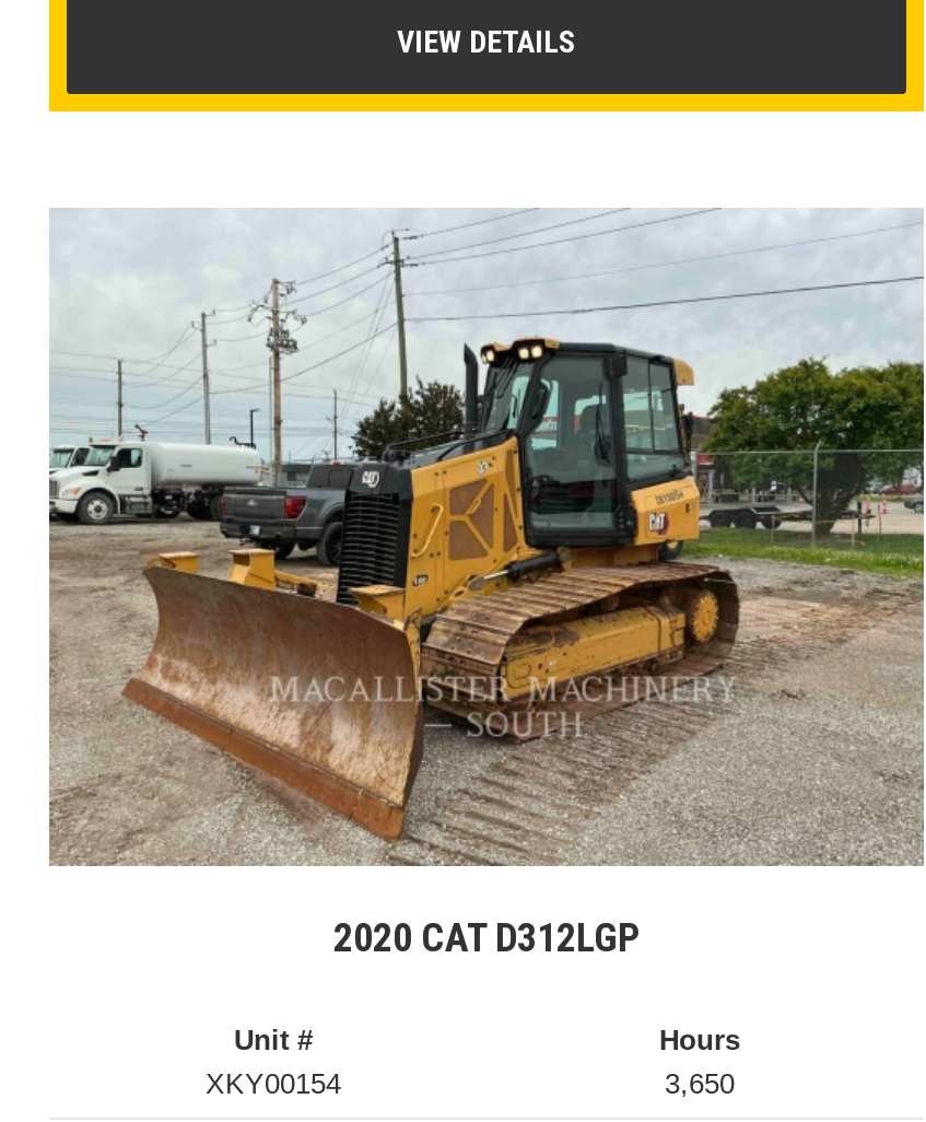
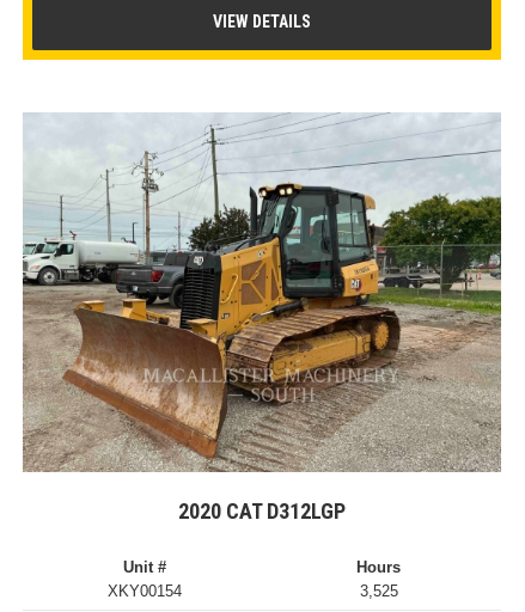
- 3,650
+ 3,525
